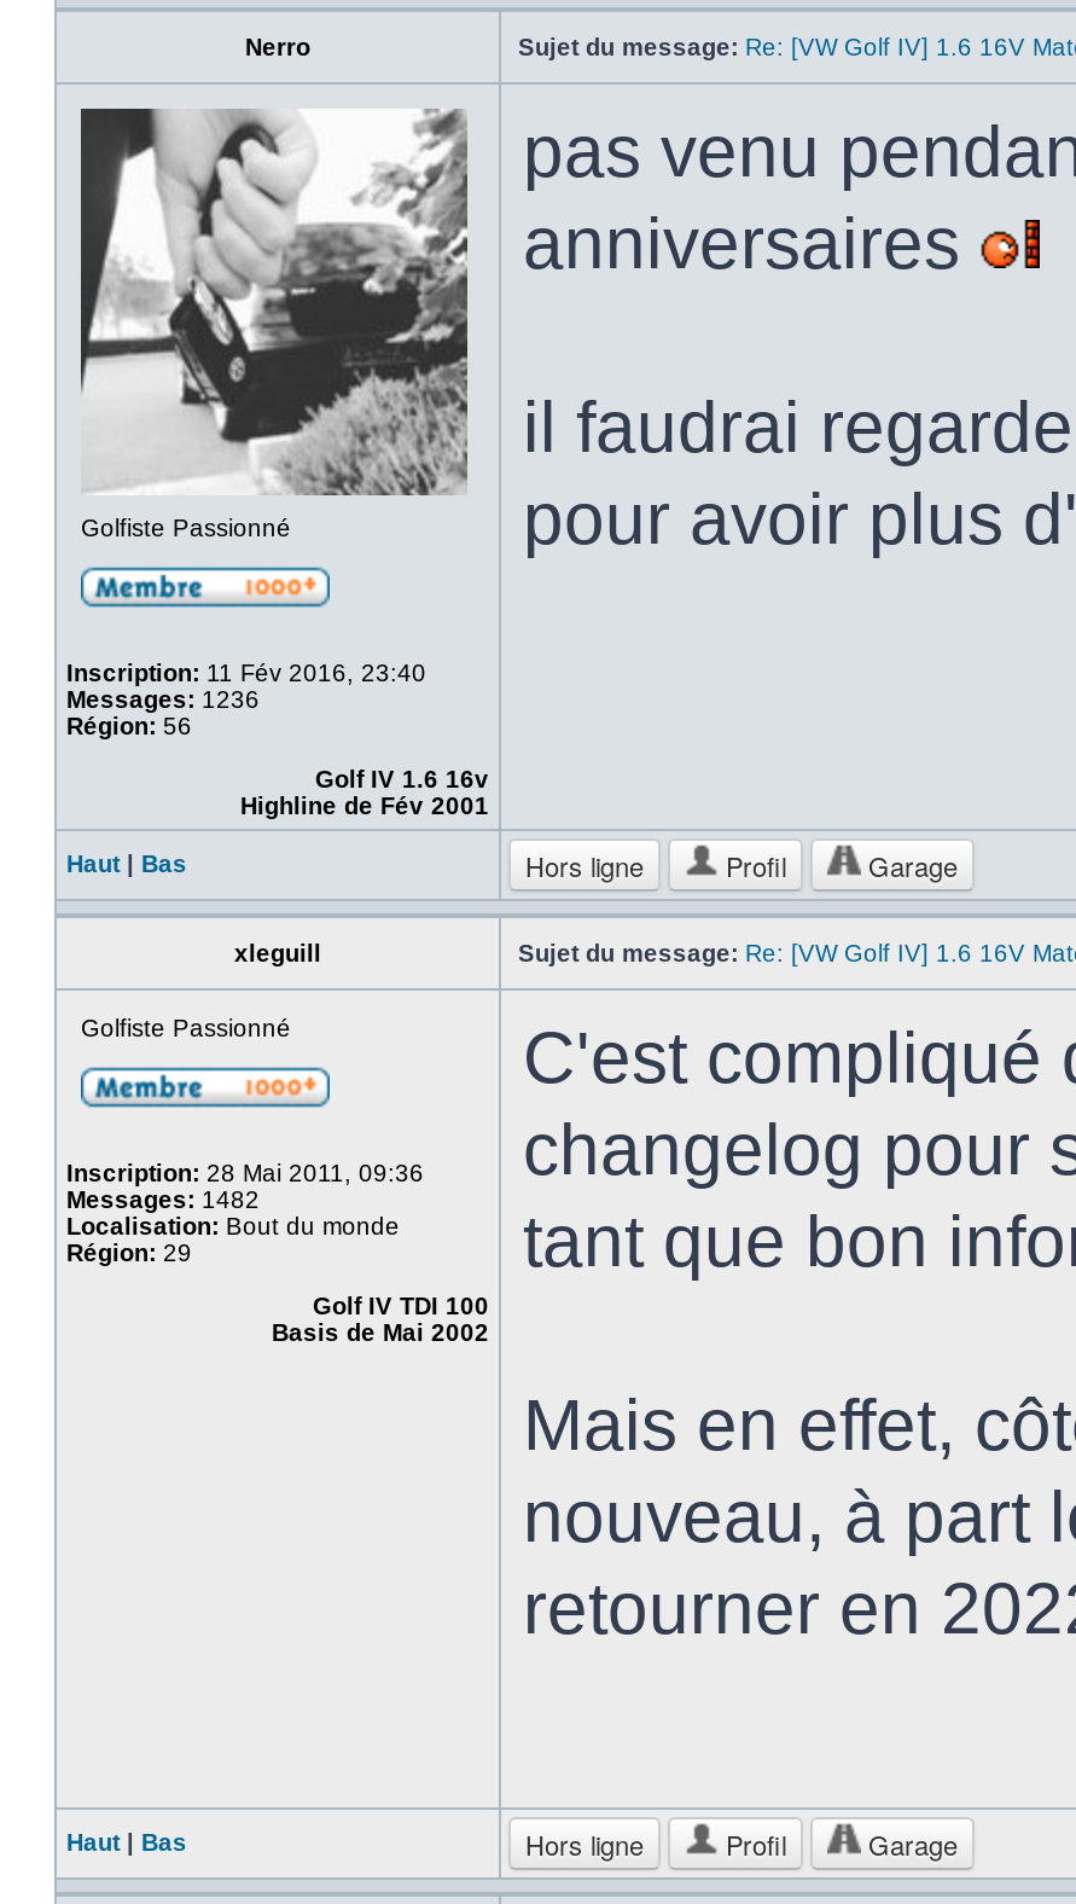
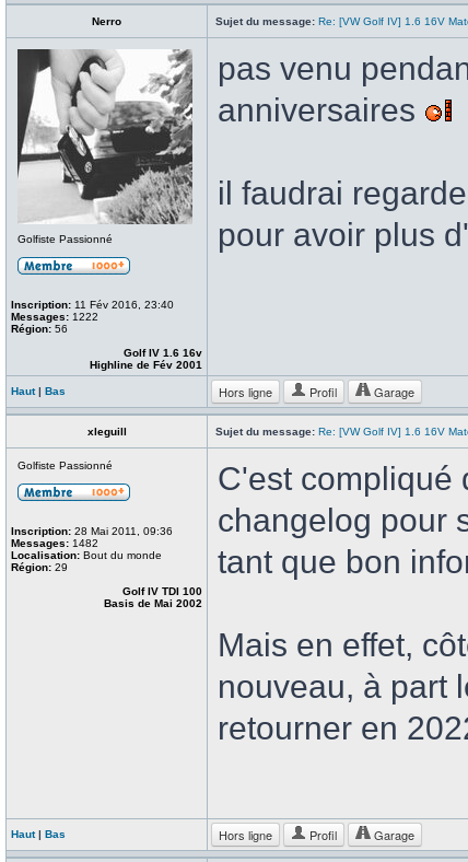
- Messages: 1236
+ Messages: 1222
